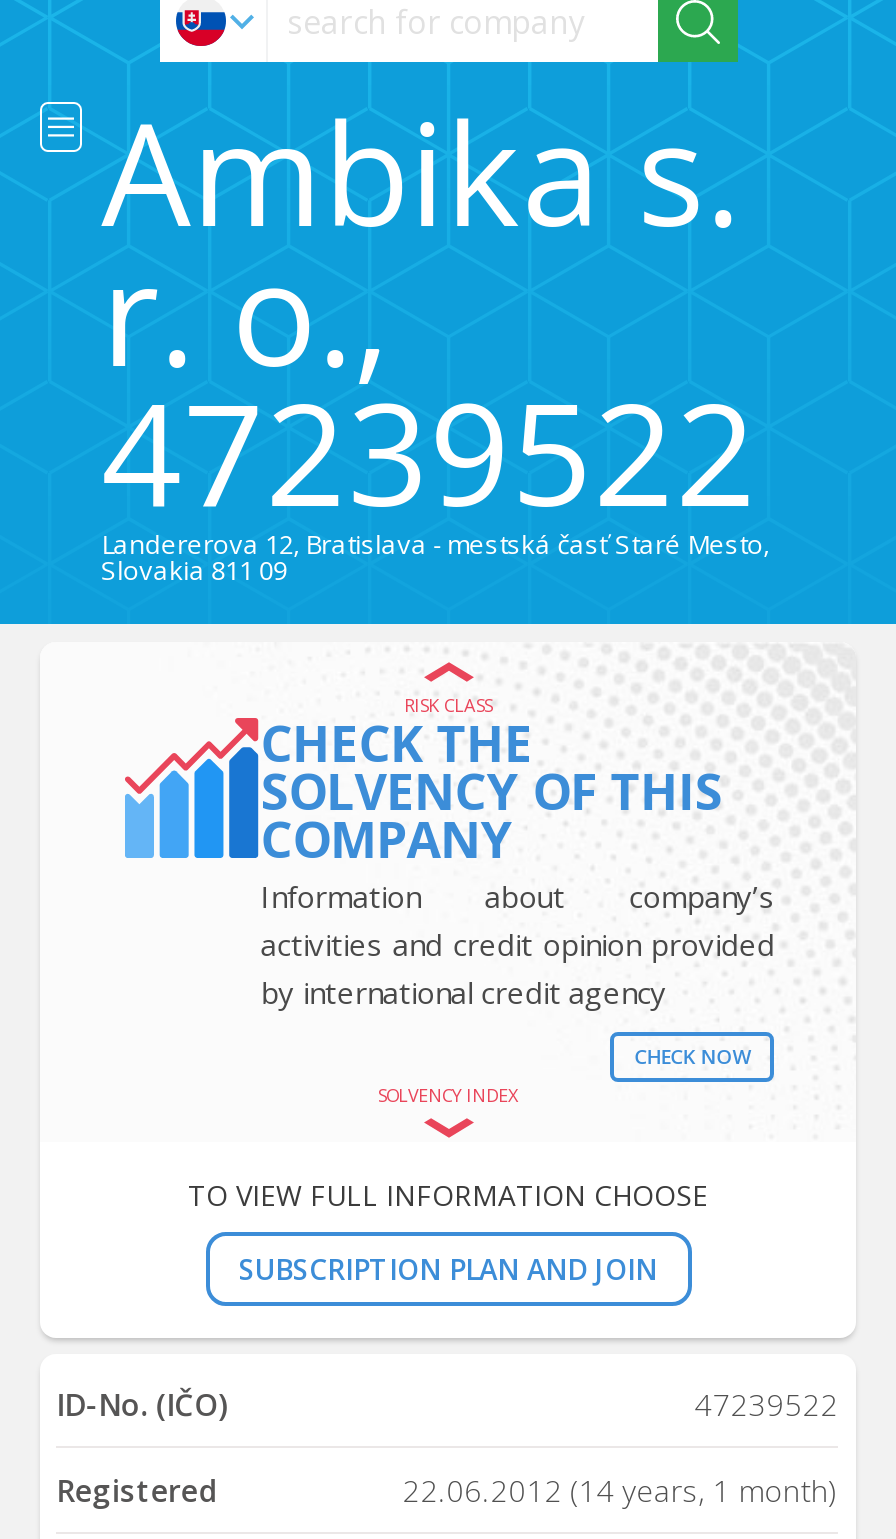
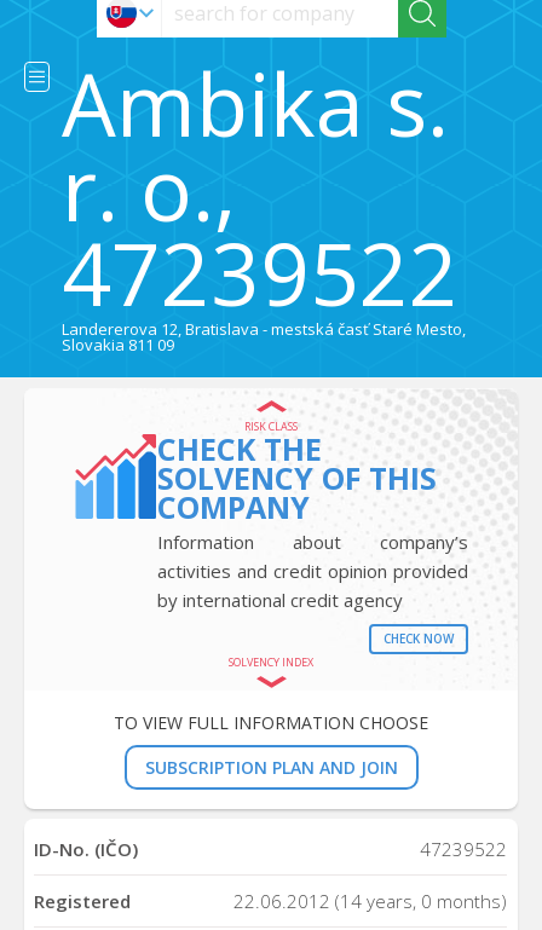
- 22.06.2012 (14 years, 1 month)
+ 22.06.2012 (14 years, 0 months)
